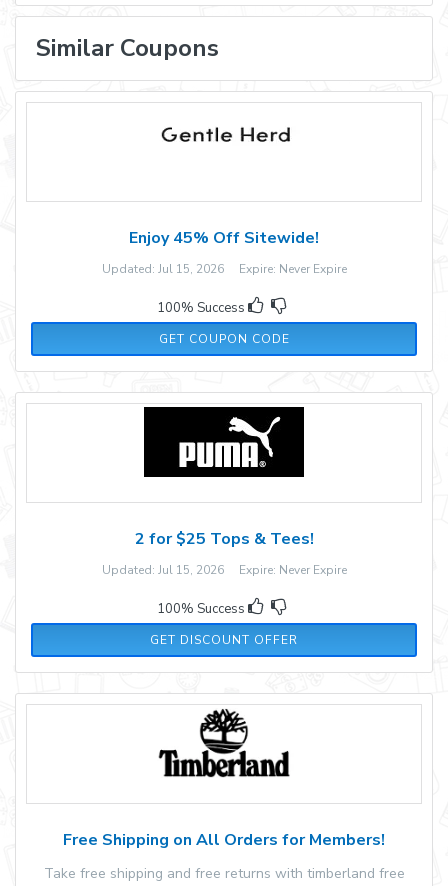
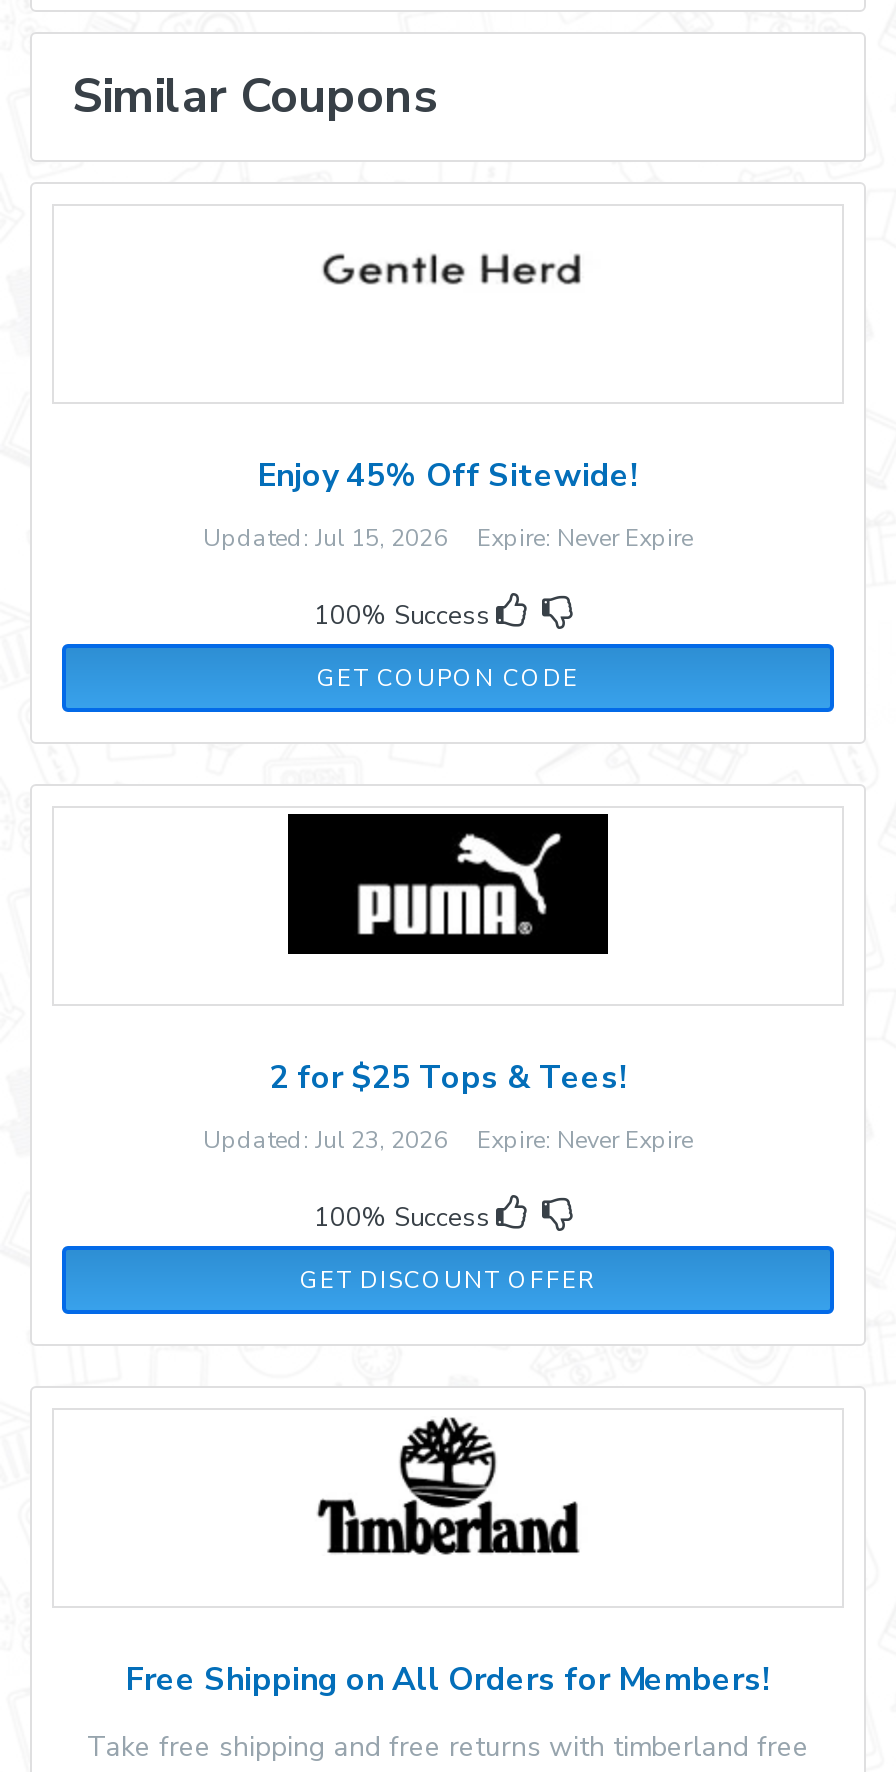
- Updated: Jul 15, 2026 Expire: Never Expire
+ Updated: Jul 23, 2026 Expire: Never Expire
